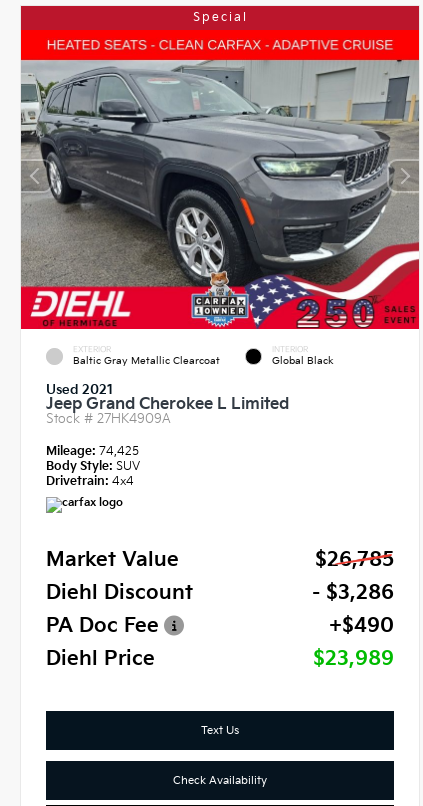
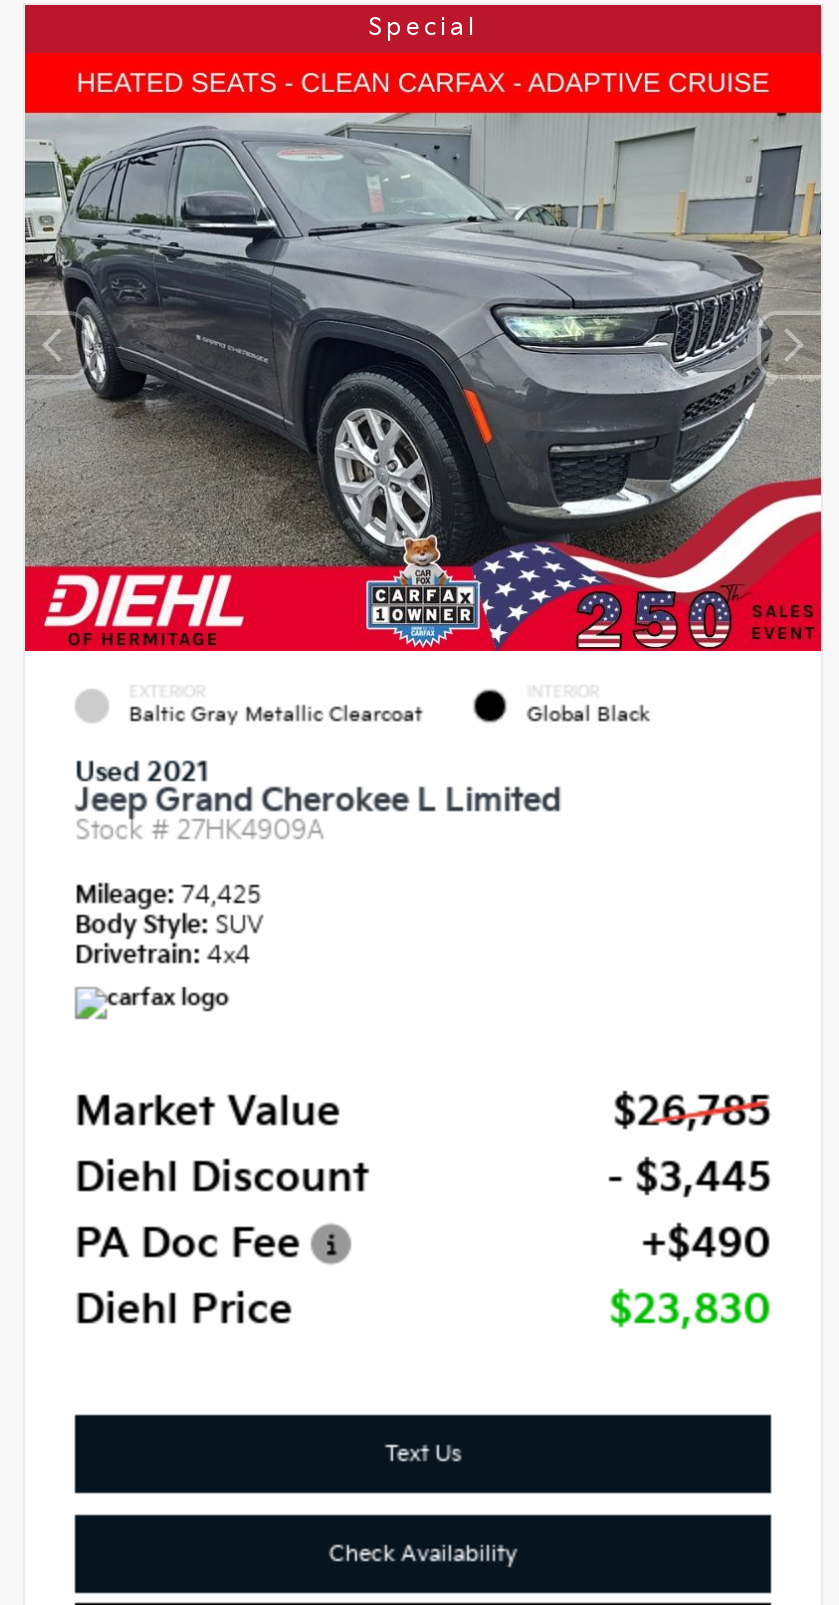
- - $3,286
+ - $3,445

- $23,989
+ $23,830
